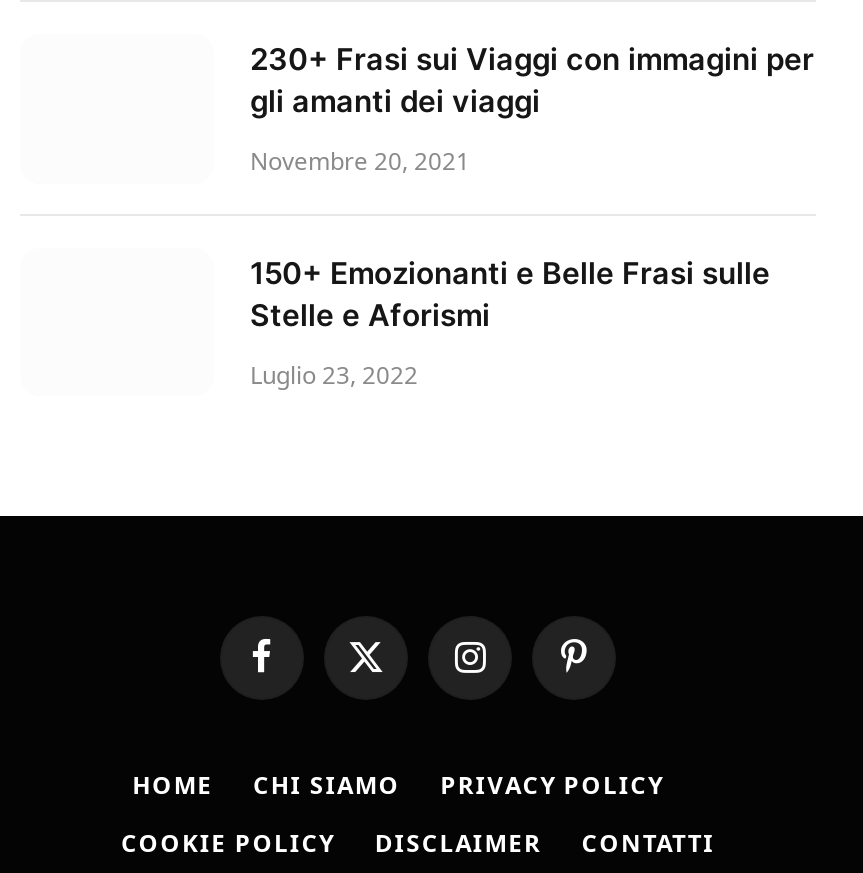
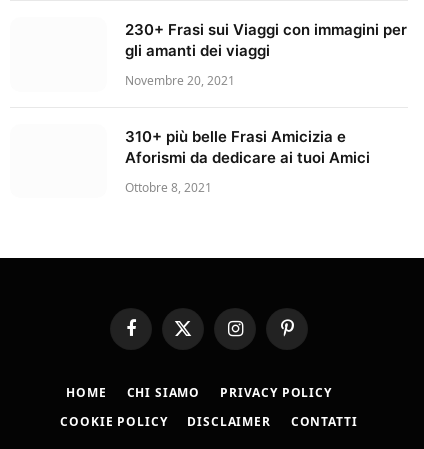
- 150+ Emozionanti e Belle Frasi sulle
- Stelle e Aforismi
+ 310+ più belle Frasi Amicizia e
+ Aforismi da dedicare ai tuoi Amici

- Luglio 23, 2022
+ Ottobre 8, 2021
